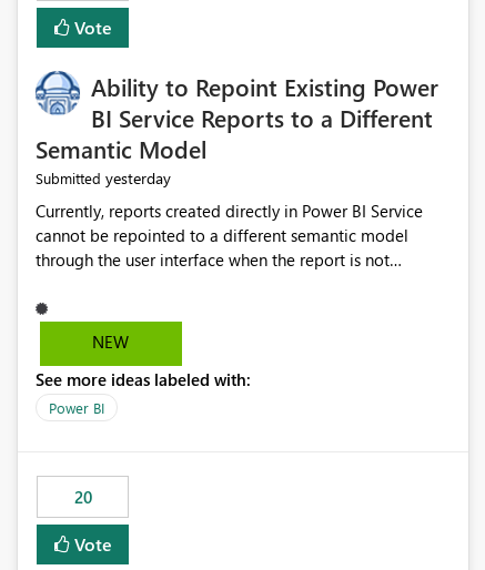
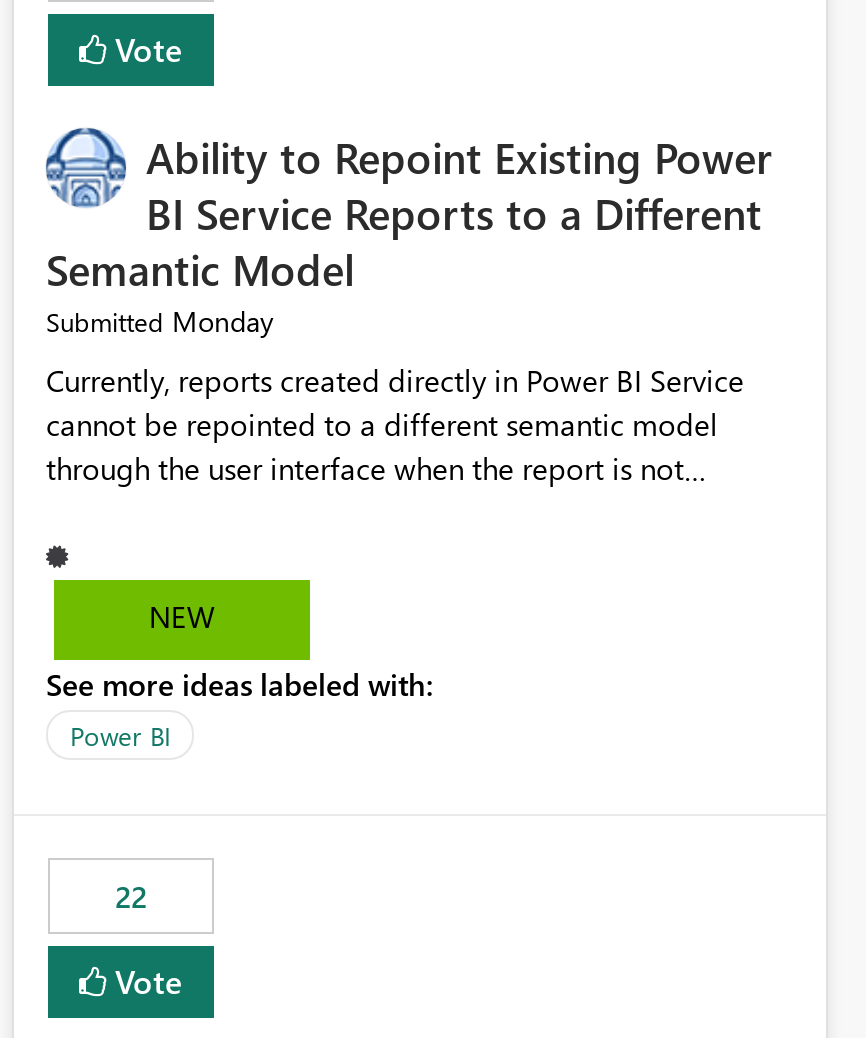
- Submitted yesterday
+ Submitted Monday

- 20
+ 22
